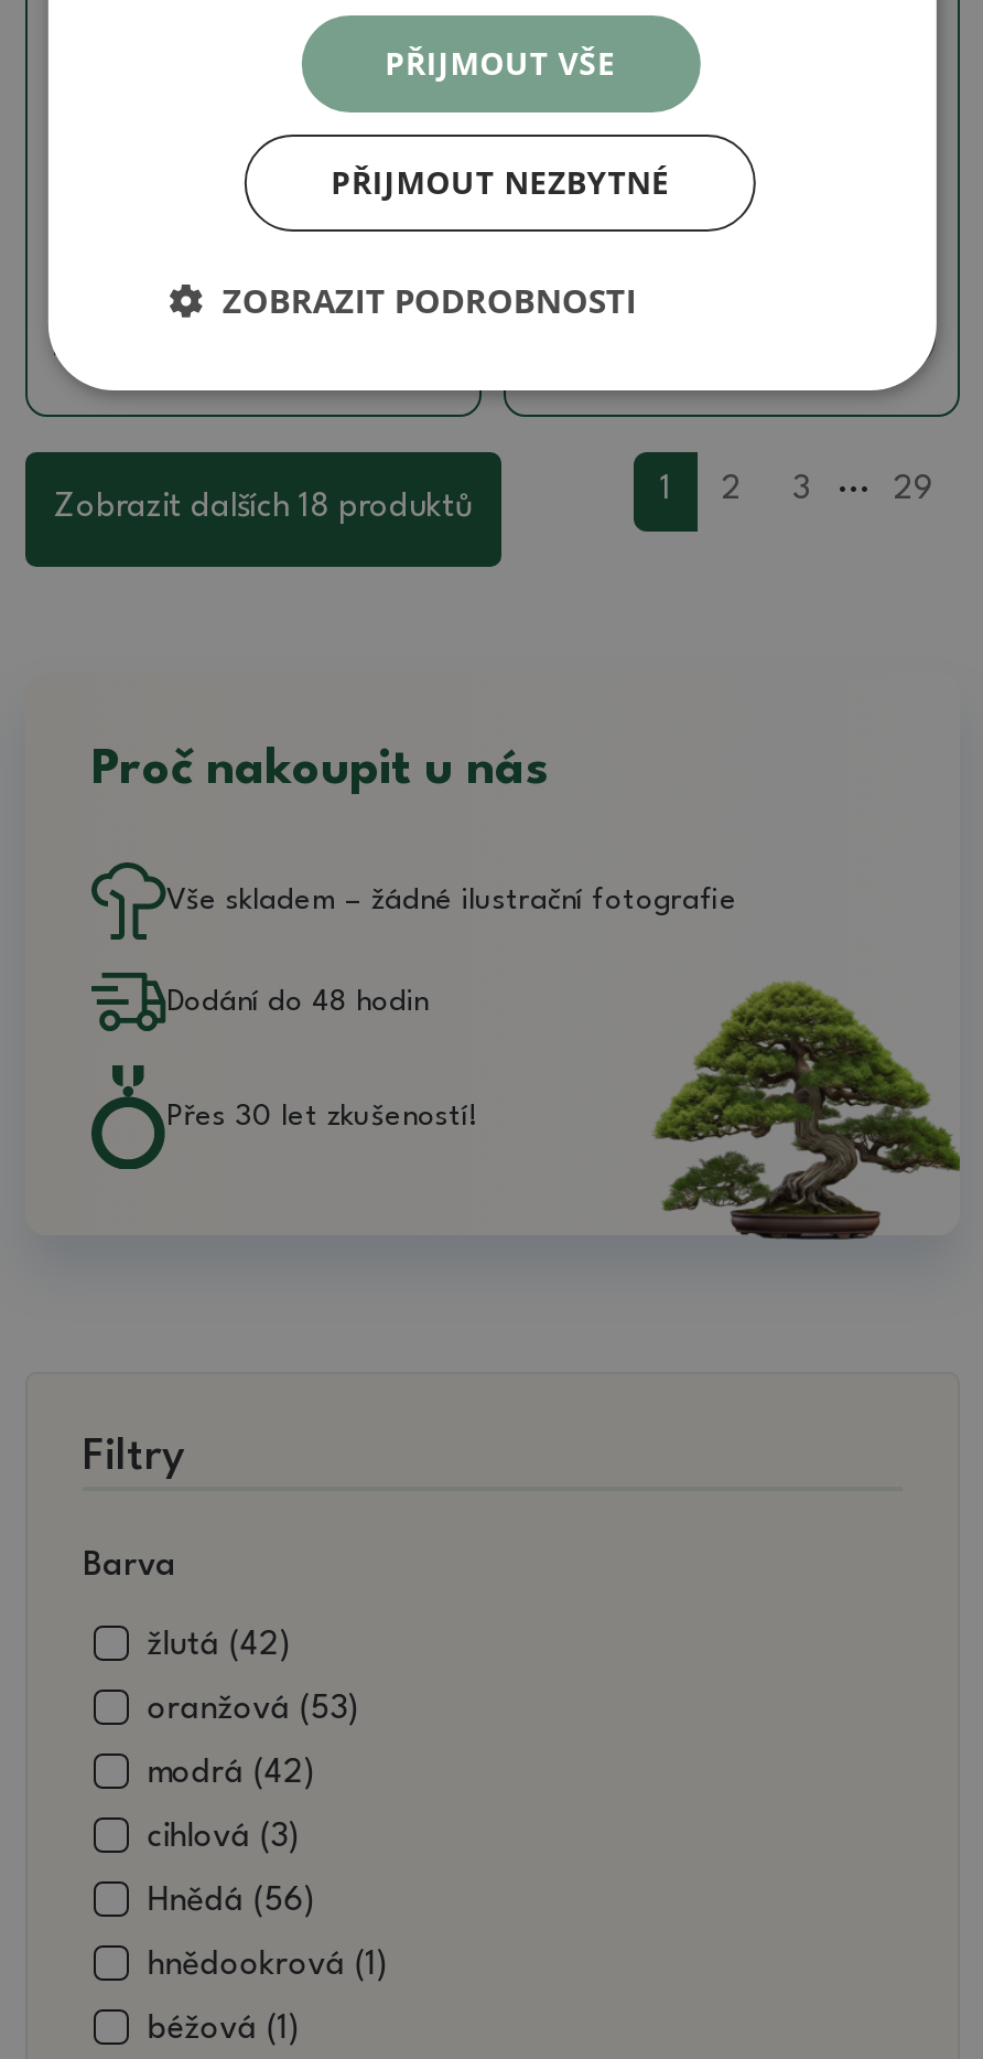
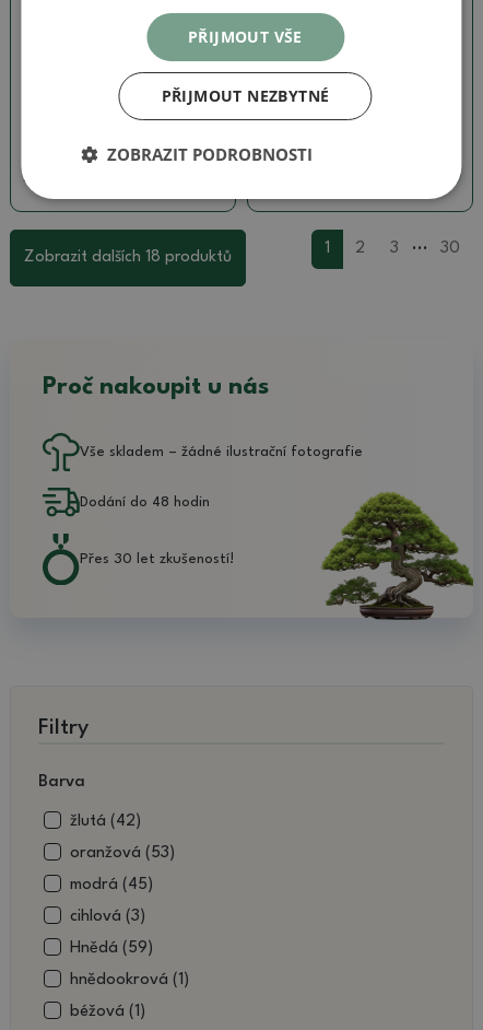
- 29
+ 30

- modrá (42)
+ modrá (45)

- Hnědá (56)
+ Hnědá (59)
